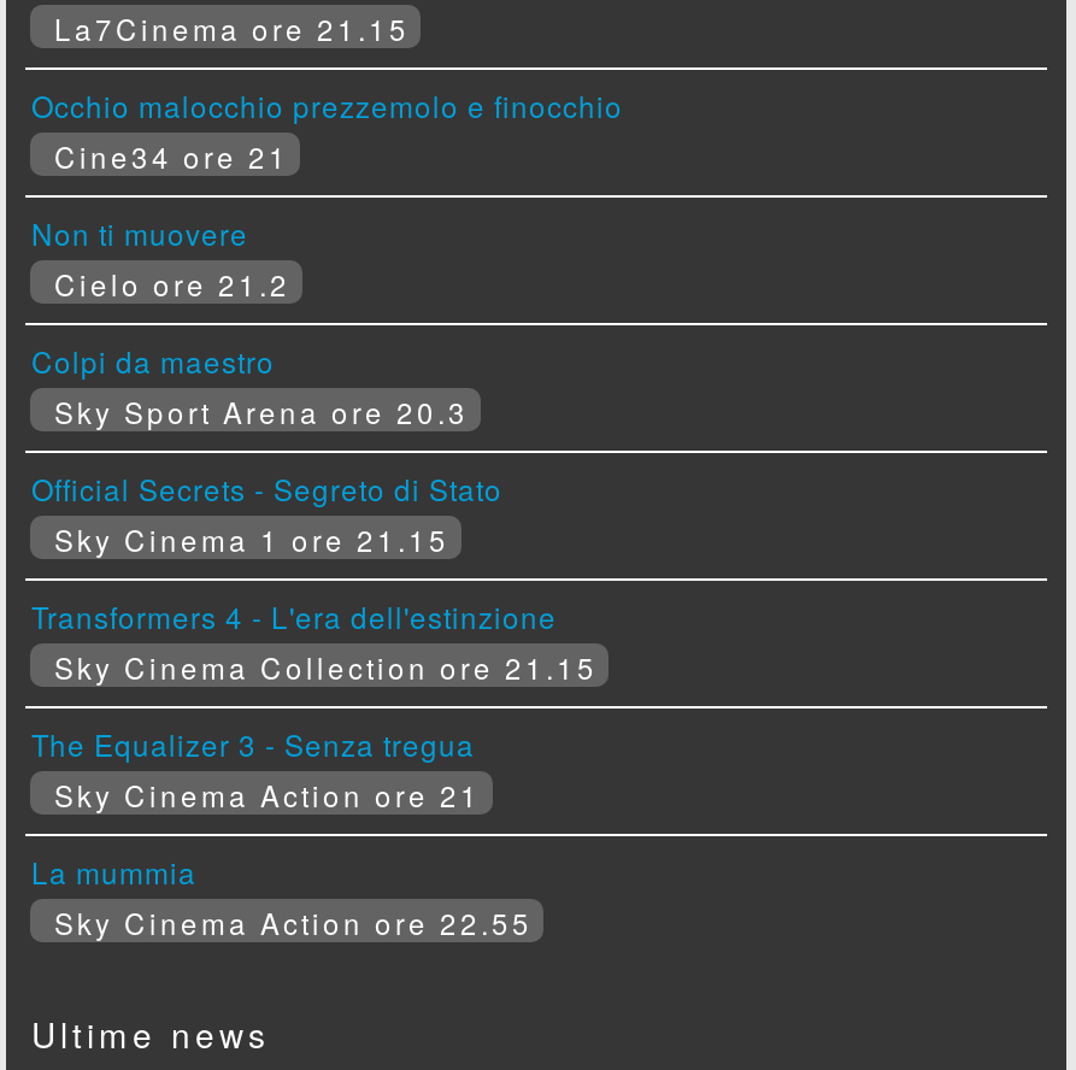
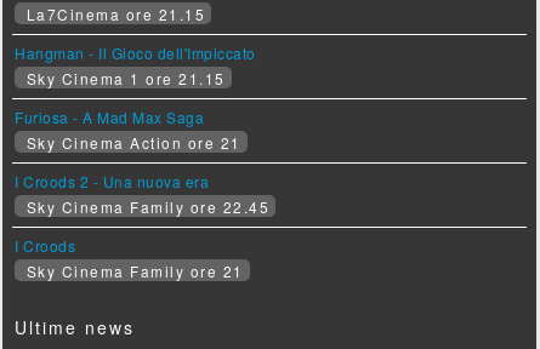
- Occhio malocchio prezzemolo e finocchio
- Cine34 ore 21
- Non ti muovere
- Cielo ore 21.2
- Colpi da maestro
- Sky Sport Arena ore 20.3
- Official Secrets - Segreto di Stato
+ Hangman - Il Gioco dell'Impiccato

- Transformers 4 - L'era dell'estinzione
- Sky Cinema Collection ore 21.15
- The Equalizer 3 - Senza tregua
+ Furiosa - A Mad Max Saga

moved up: Sky Cinema Action ore 21

- La mummia
- Sky Cinema Action ore 22.55
+ I Croods 2 - Una nuova era
+ Sky Cinema Family ore 22.45
+ I Croods
+ Sky Cinema Family ore 21
